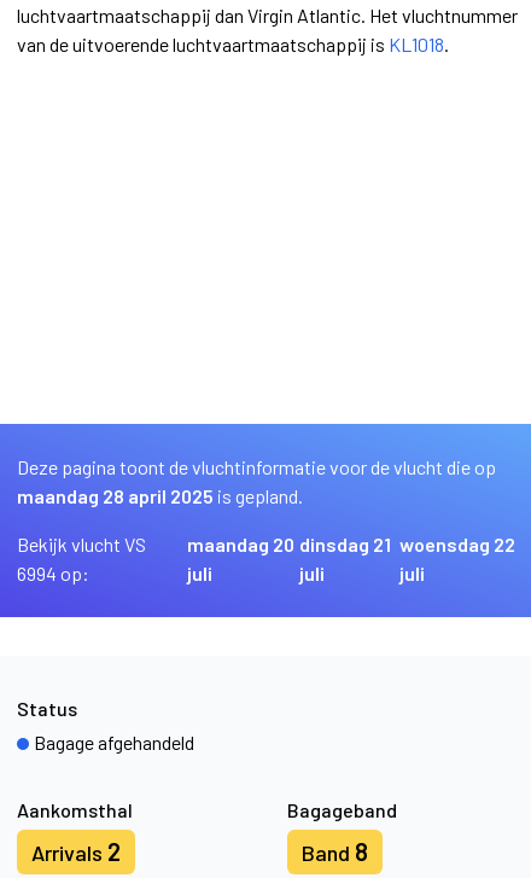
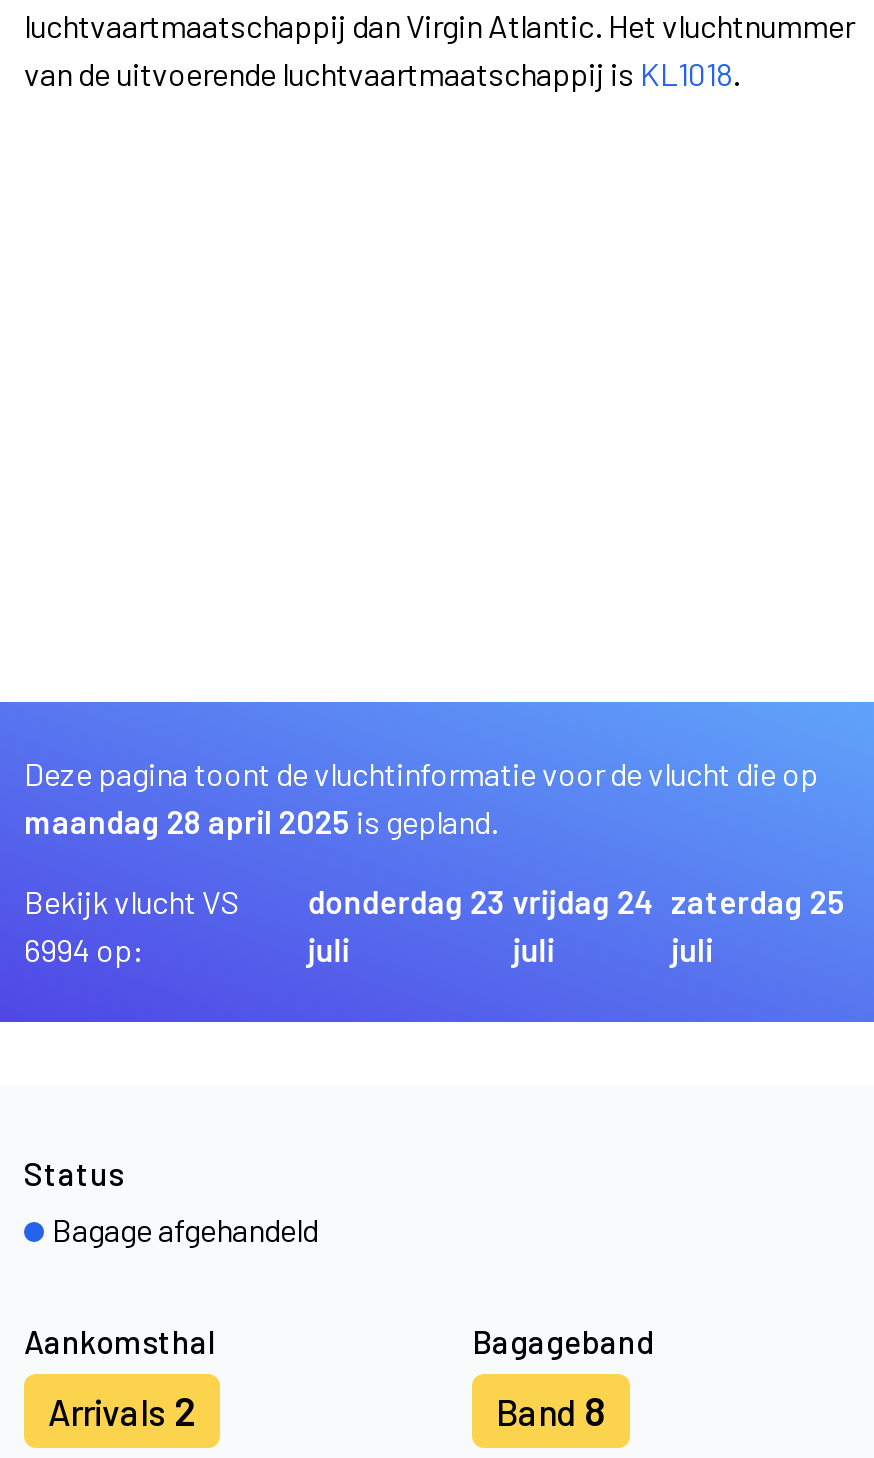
- maandag 20
+ donderdag 23

- dinsdag 21
+ vrijdag 24

- woensdag 22
+ zaterdag 25
